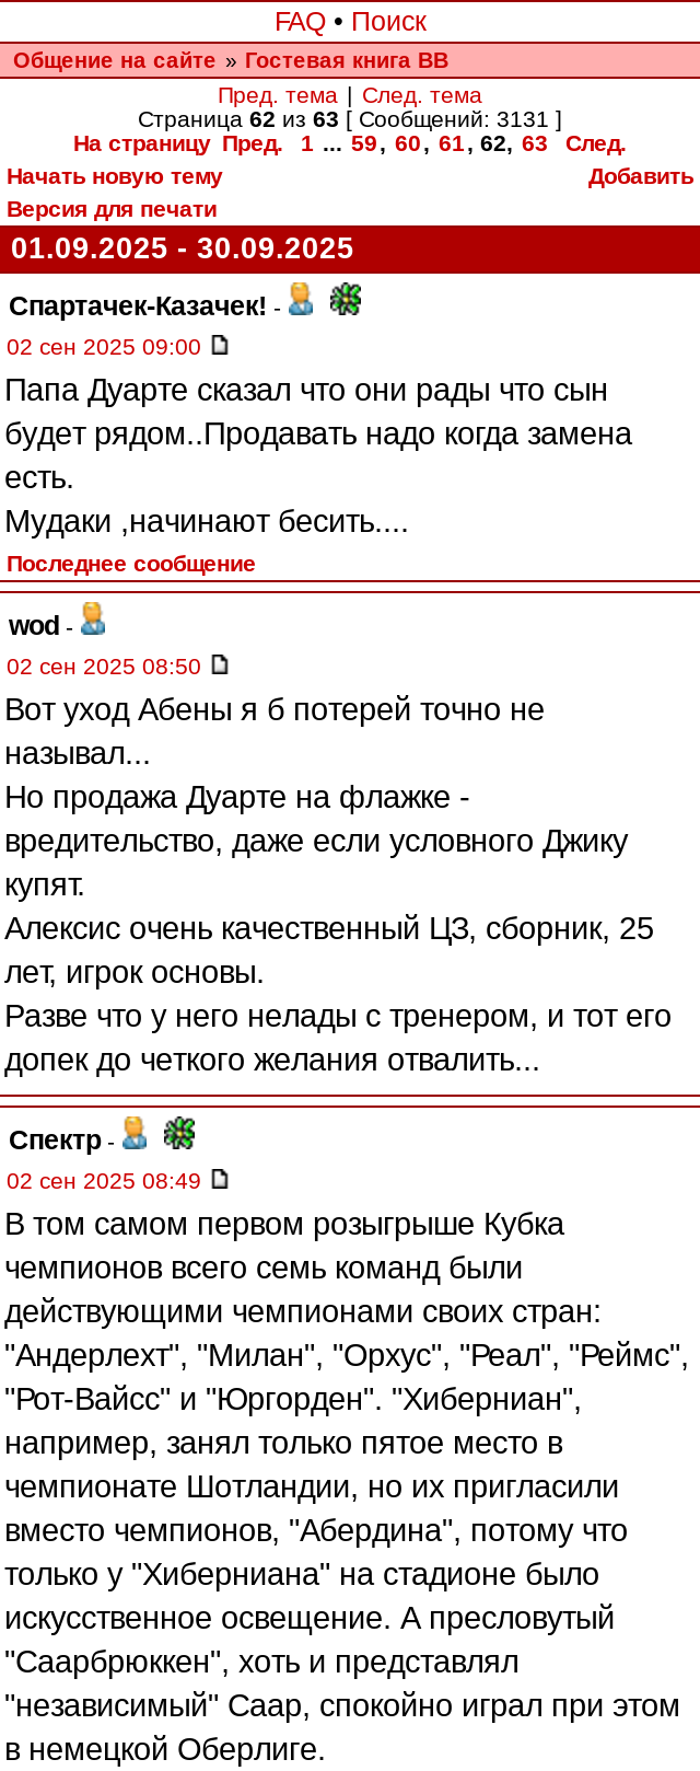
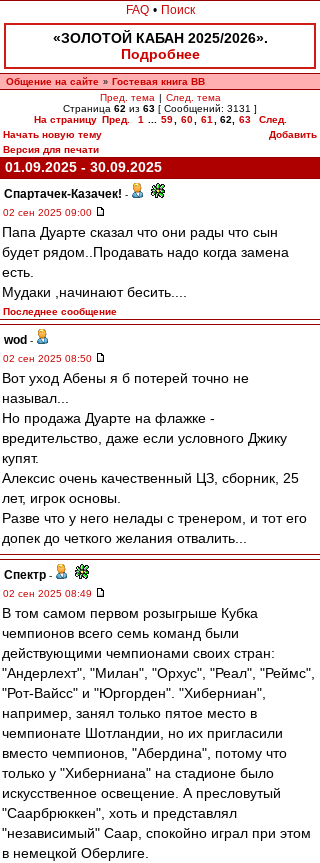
+ «ЗОЛОТОЙ КАБАН 2025/2026».
+ Подробнее
